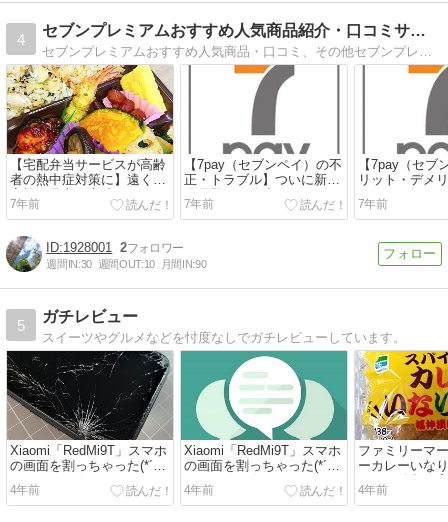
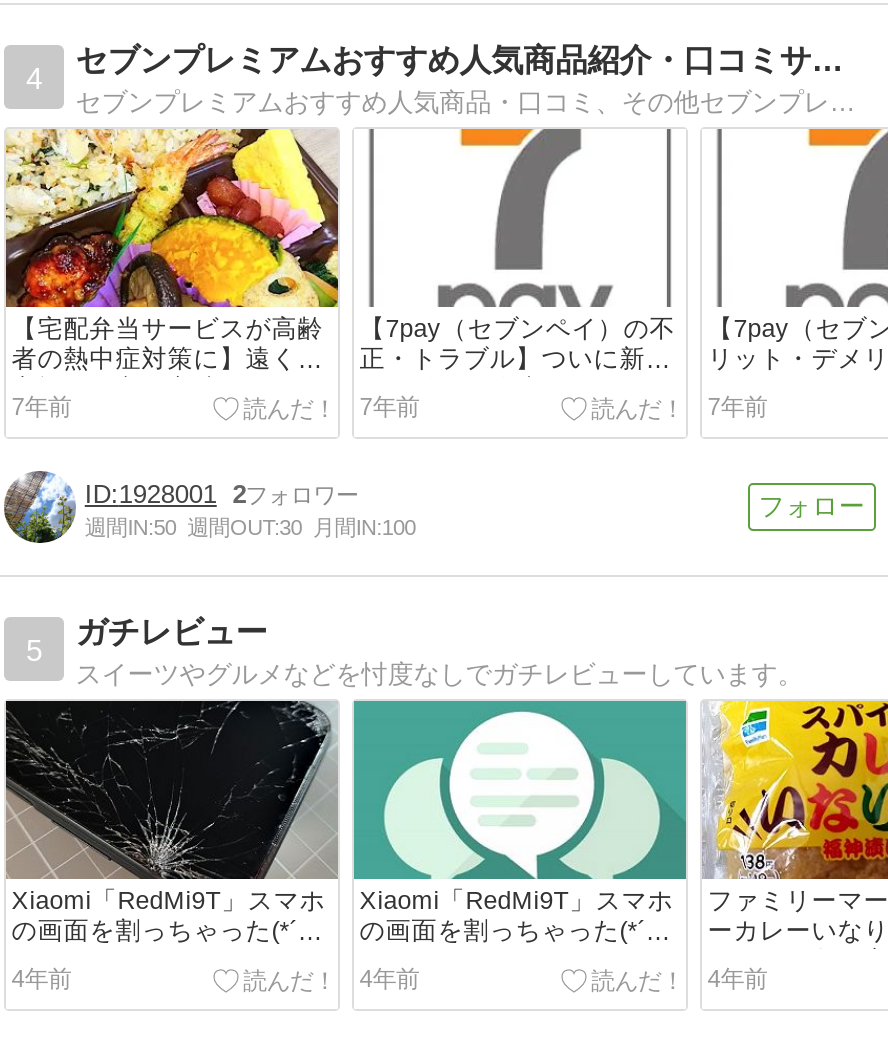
- 週間IN:30 週間OUT:10 月間IN:90
+ 週間IN:50 週間OUT:30 月間IN:100
